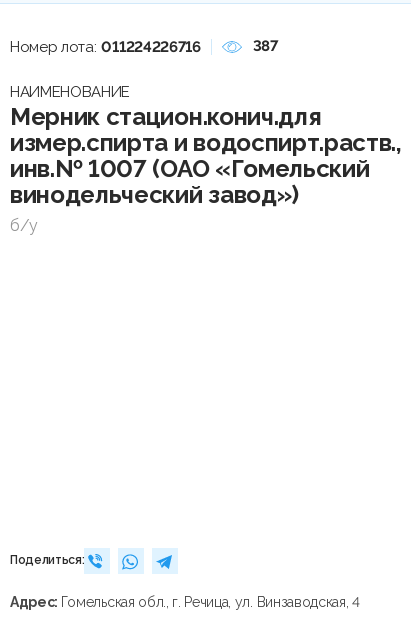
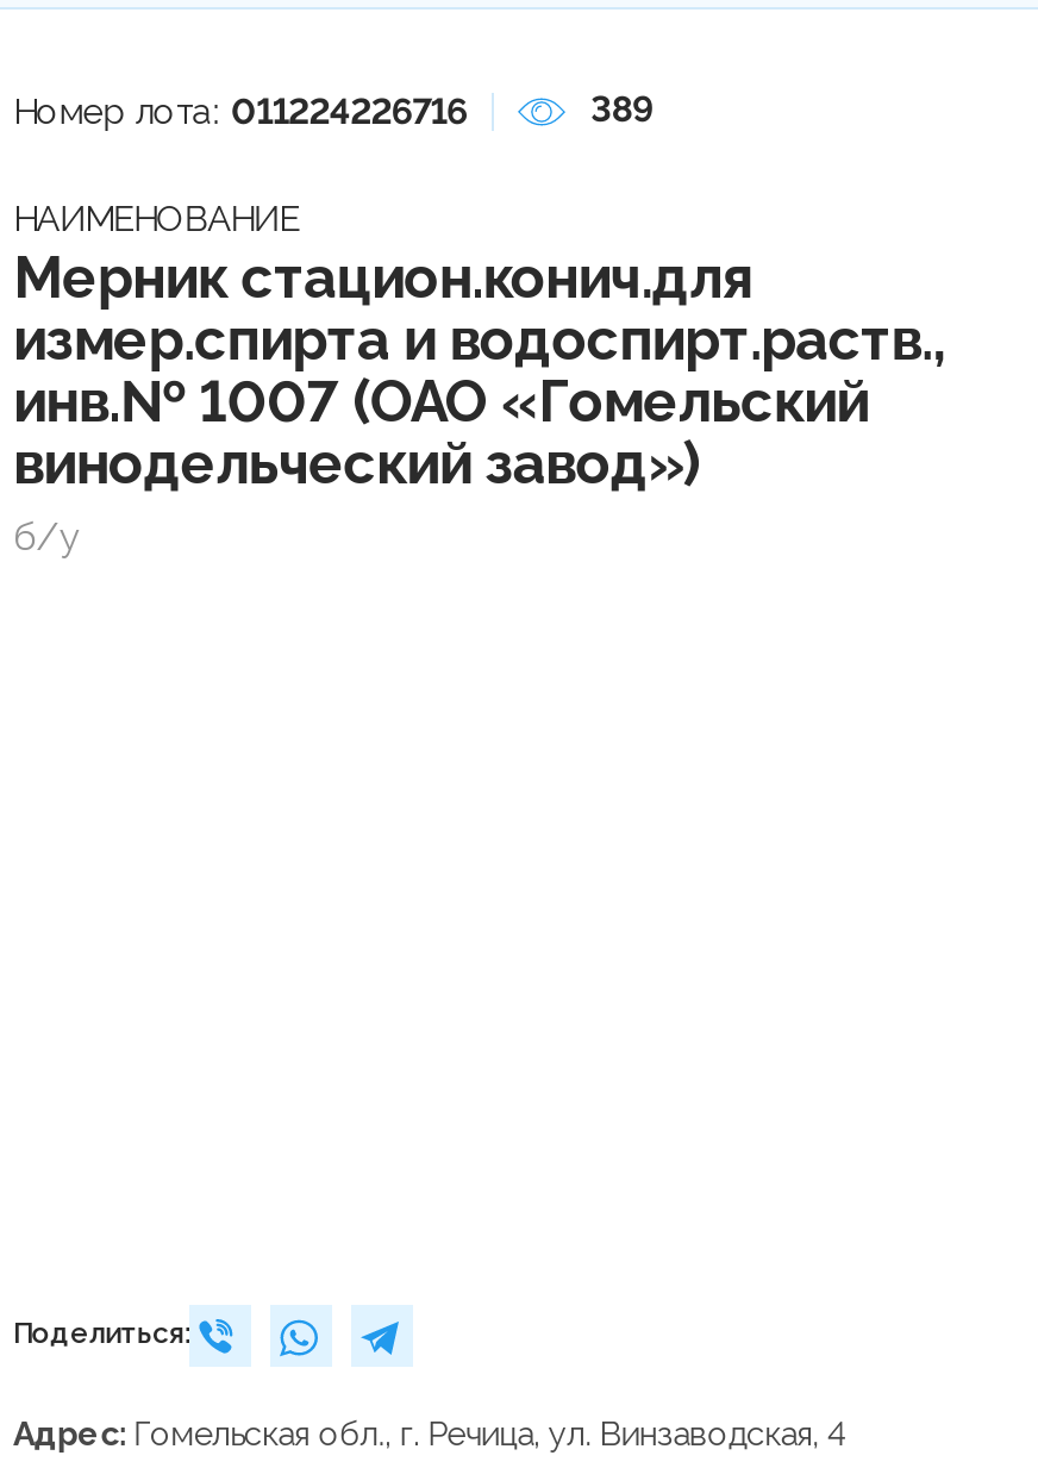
- 387
+ 389
